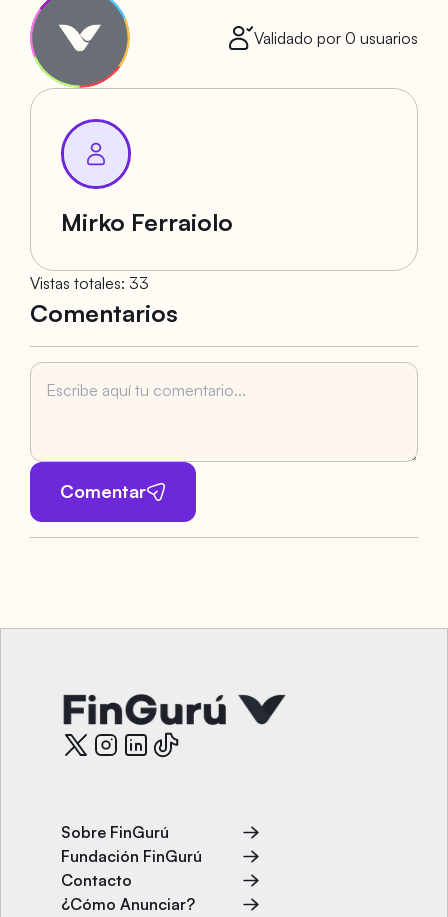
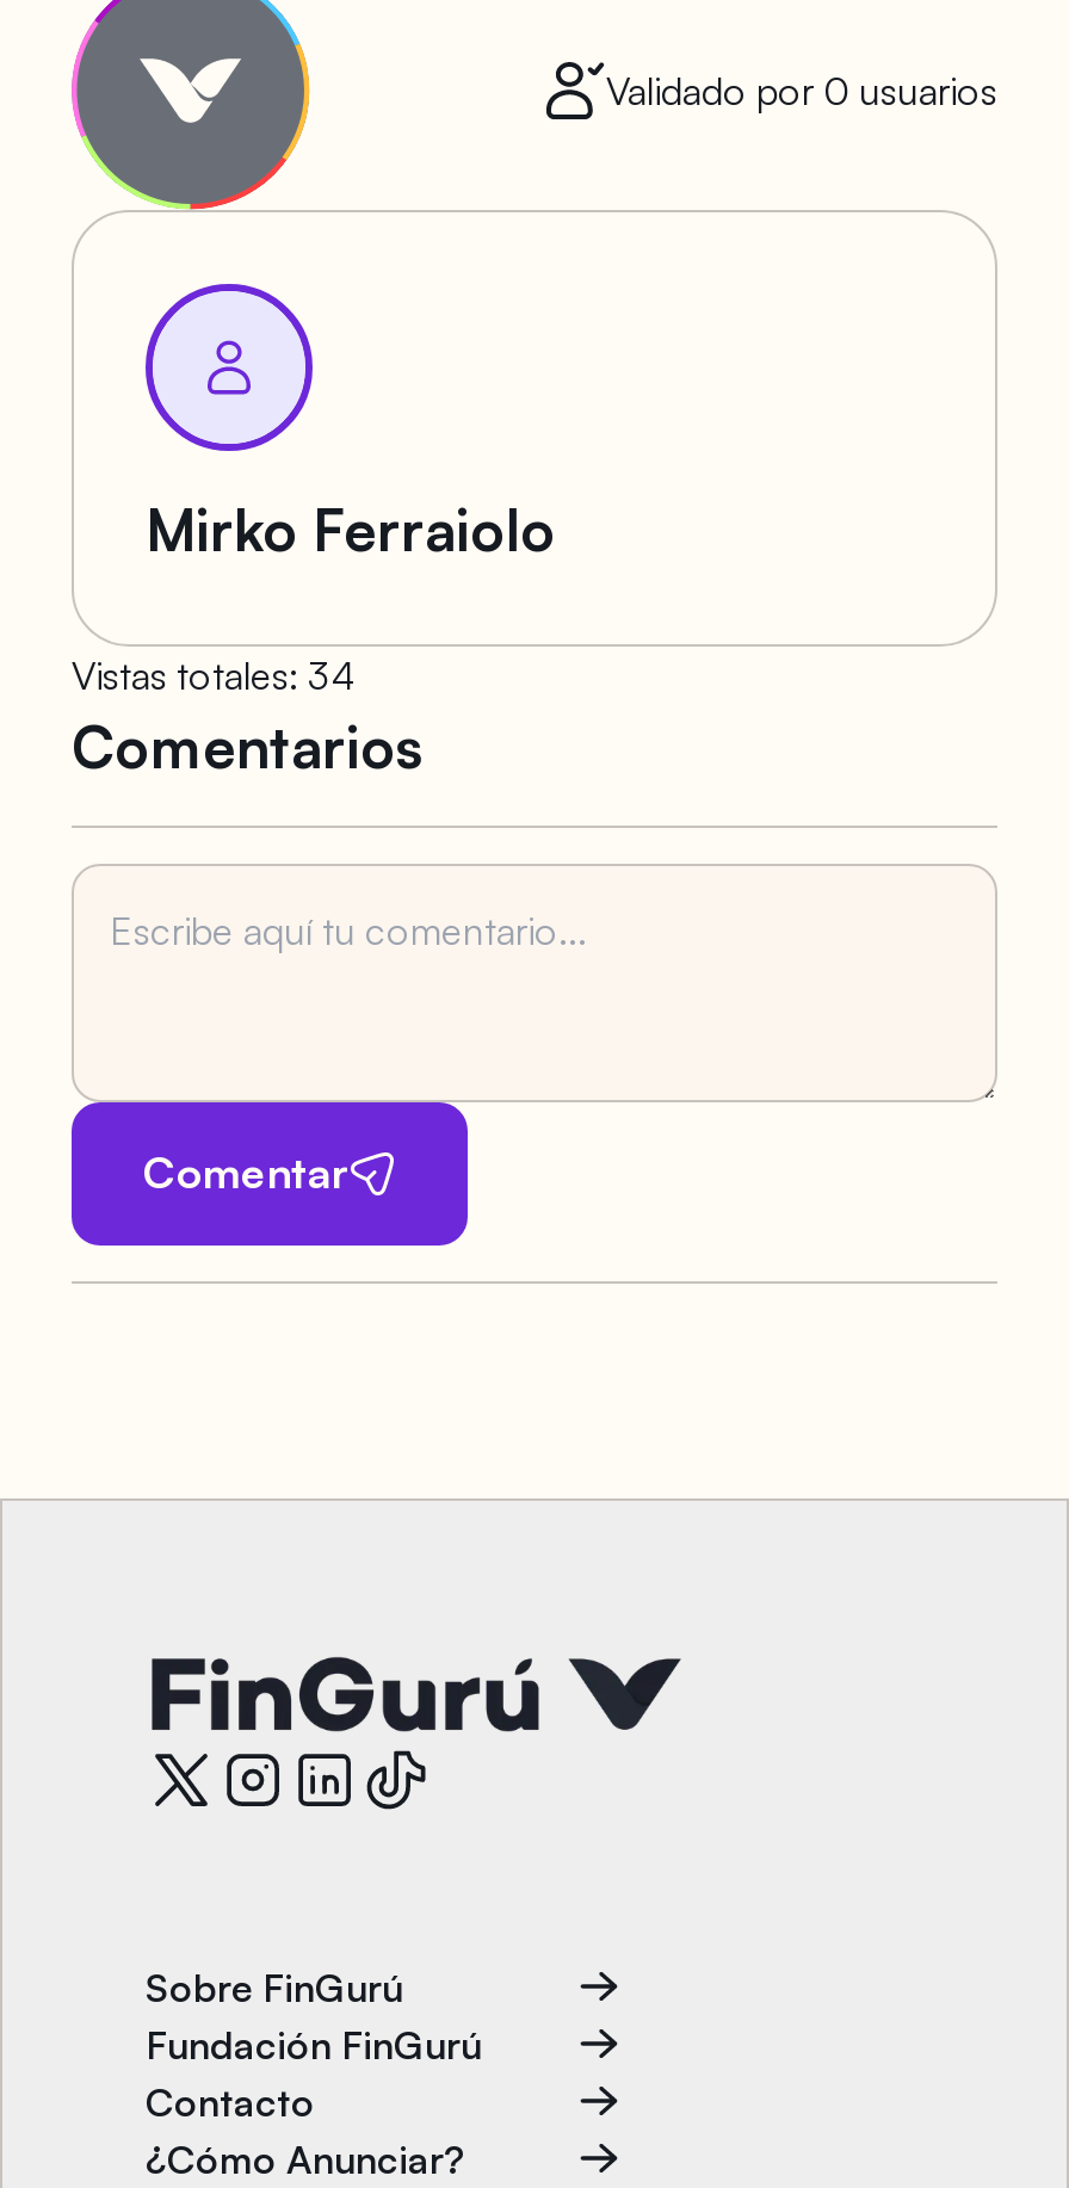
- Vistas totales: 33
+ Vistas totales: 34
